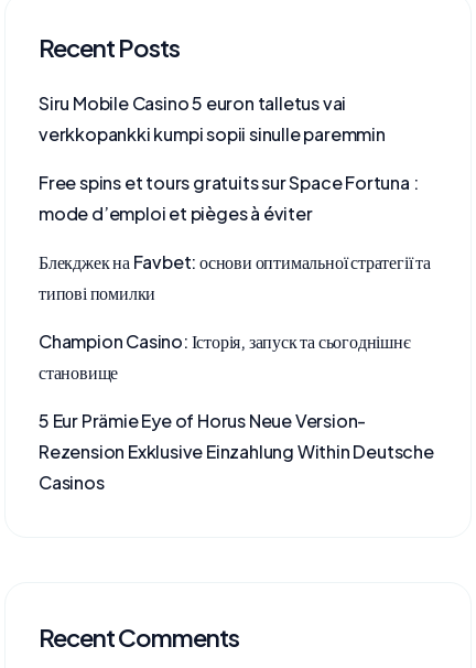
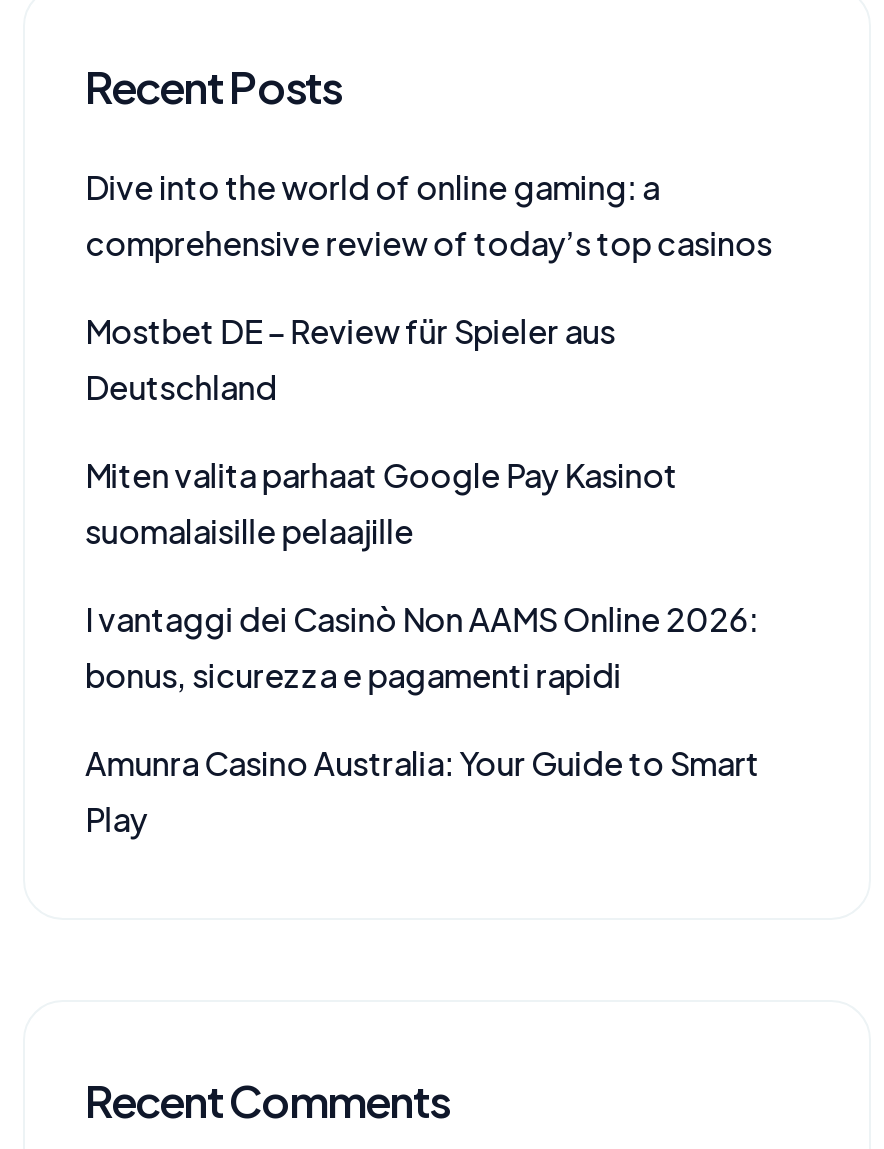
- Siru Mobile Casino 5 euron talletus vai
- verkkopankki kumpi sopii sinulle paremmin
+ Dive into the world of online gaming: a
+ comprehensive review of today’s top casinos

- Free spins et tours gratuits sur Space Fortuna :
- mode d’emploi et pièges à éviter
+ Mostbet DE – Review für Spieler aus
+ Deutschland

- Блекджек на Favbet: основи оптимальної стратегії та
- типові помилки
+ Miten valita parhaat Google Pay Kasinot
+ suomalaisille pelaajille

- Champion Casino: Історія, запуск та сьогоднішнє
- становище
+ I vantaggi dei Casinò Non AAMS Online 2026:
+ bonus, sicurezza e pagamenti rapidi

- 5 Eur Prämie Eye of Horus Neue Version-
- Rezension Exklusive Einzahlung Within Deutsche
- Casinos
+ Amunra Casino Australia: Your Guide to Smart
+ Play
